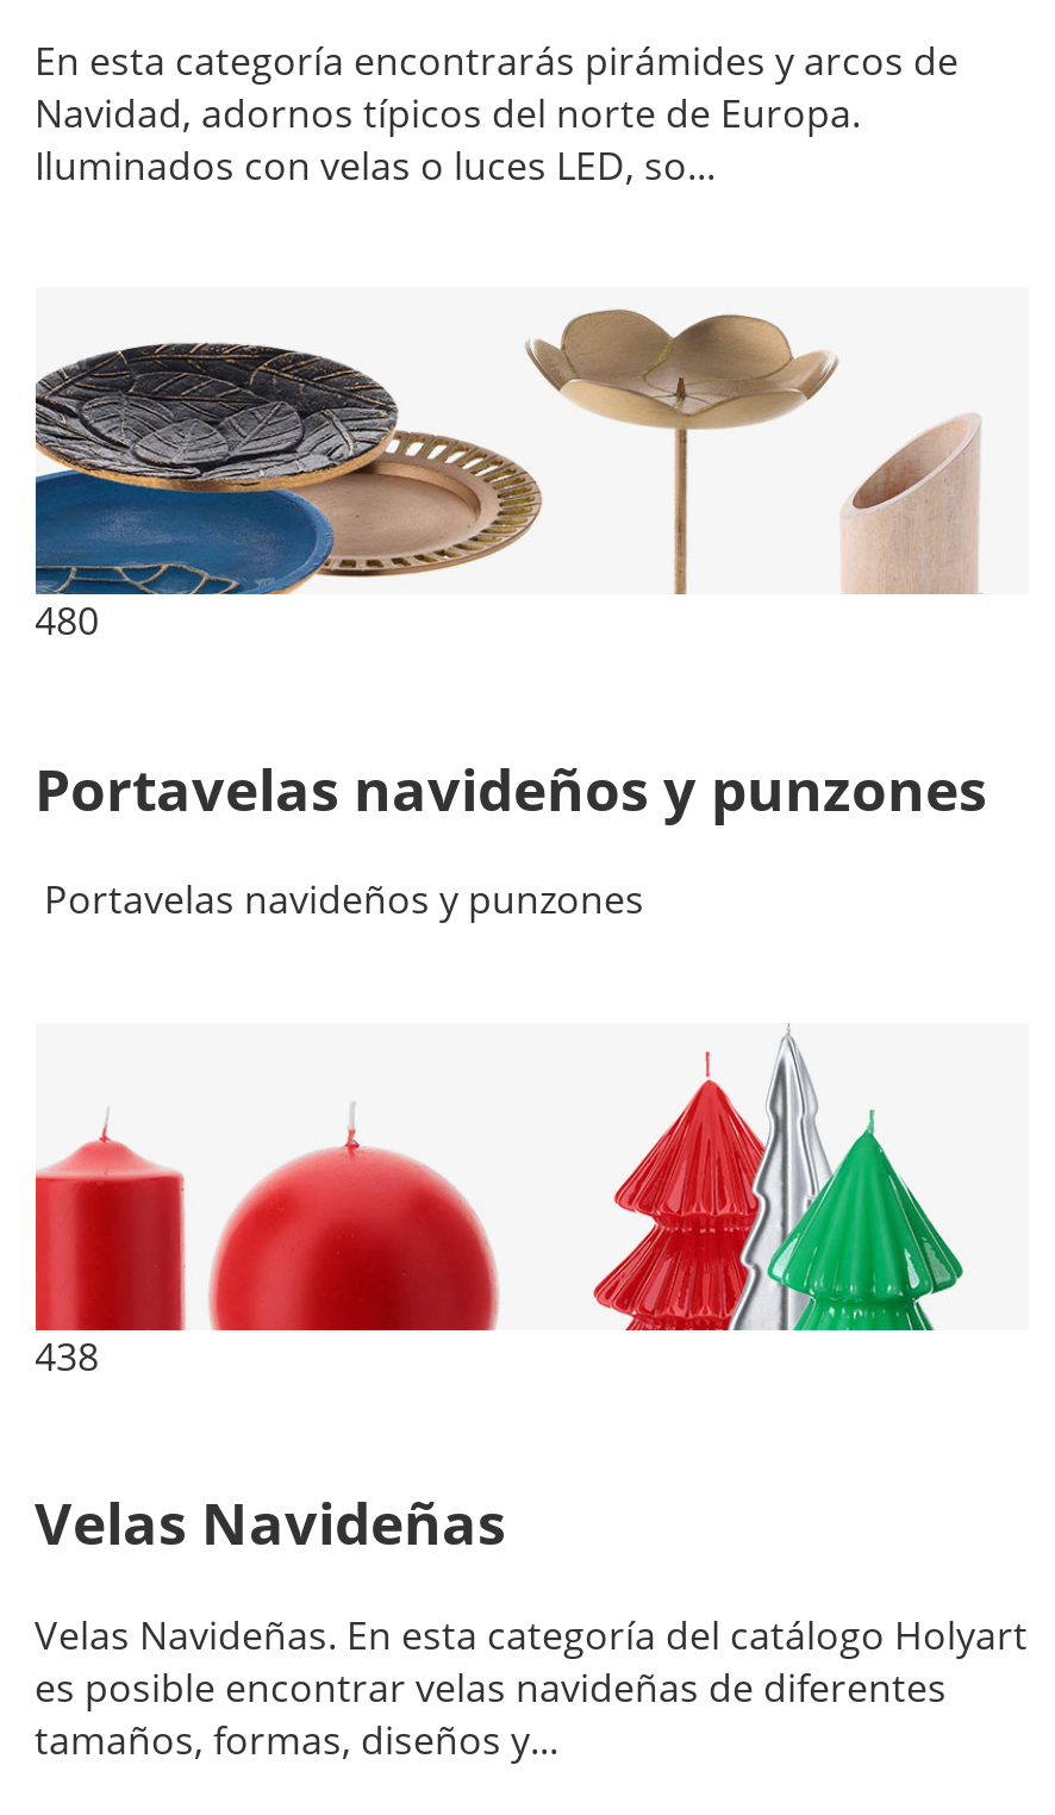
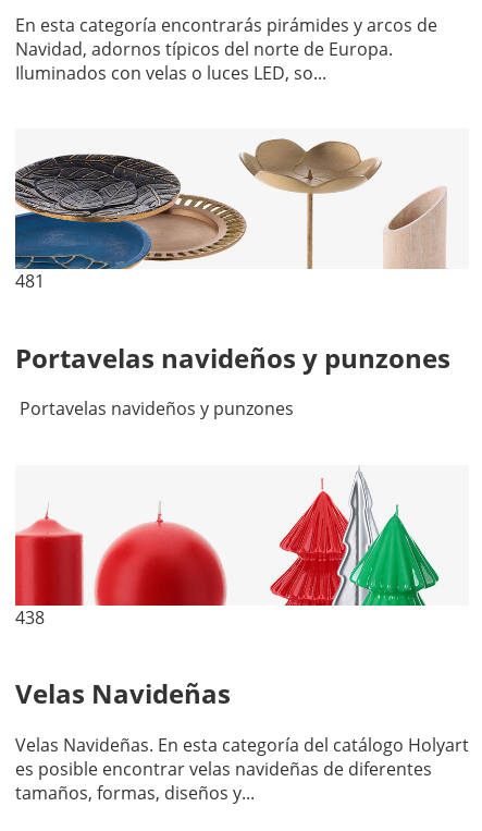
- 480
+ 481
